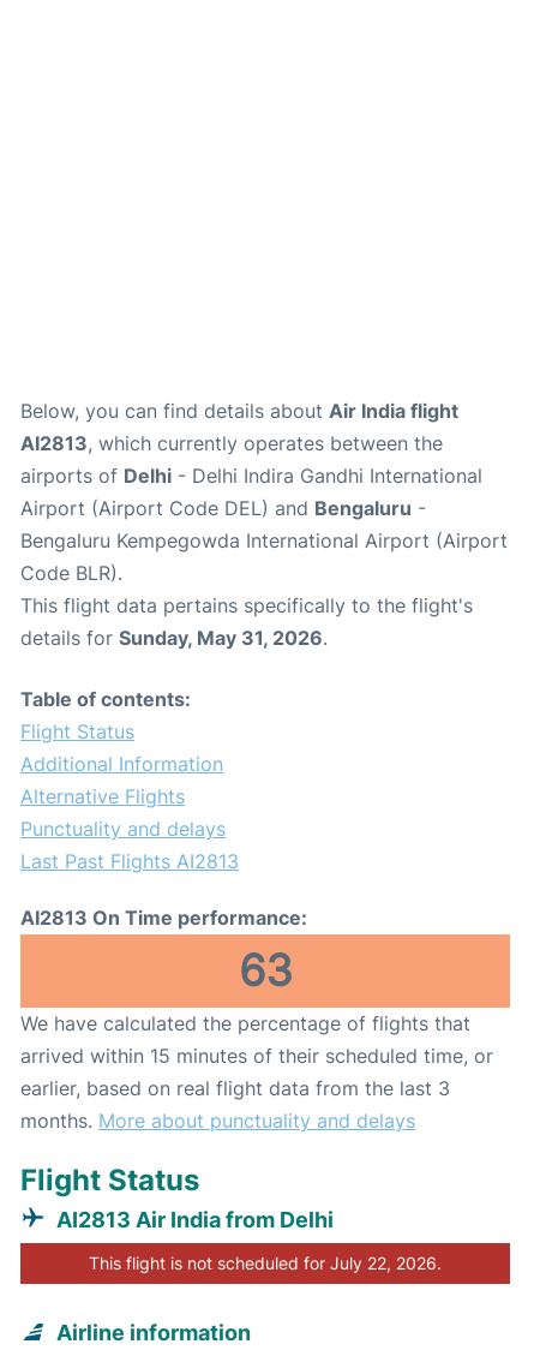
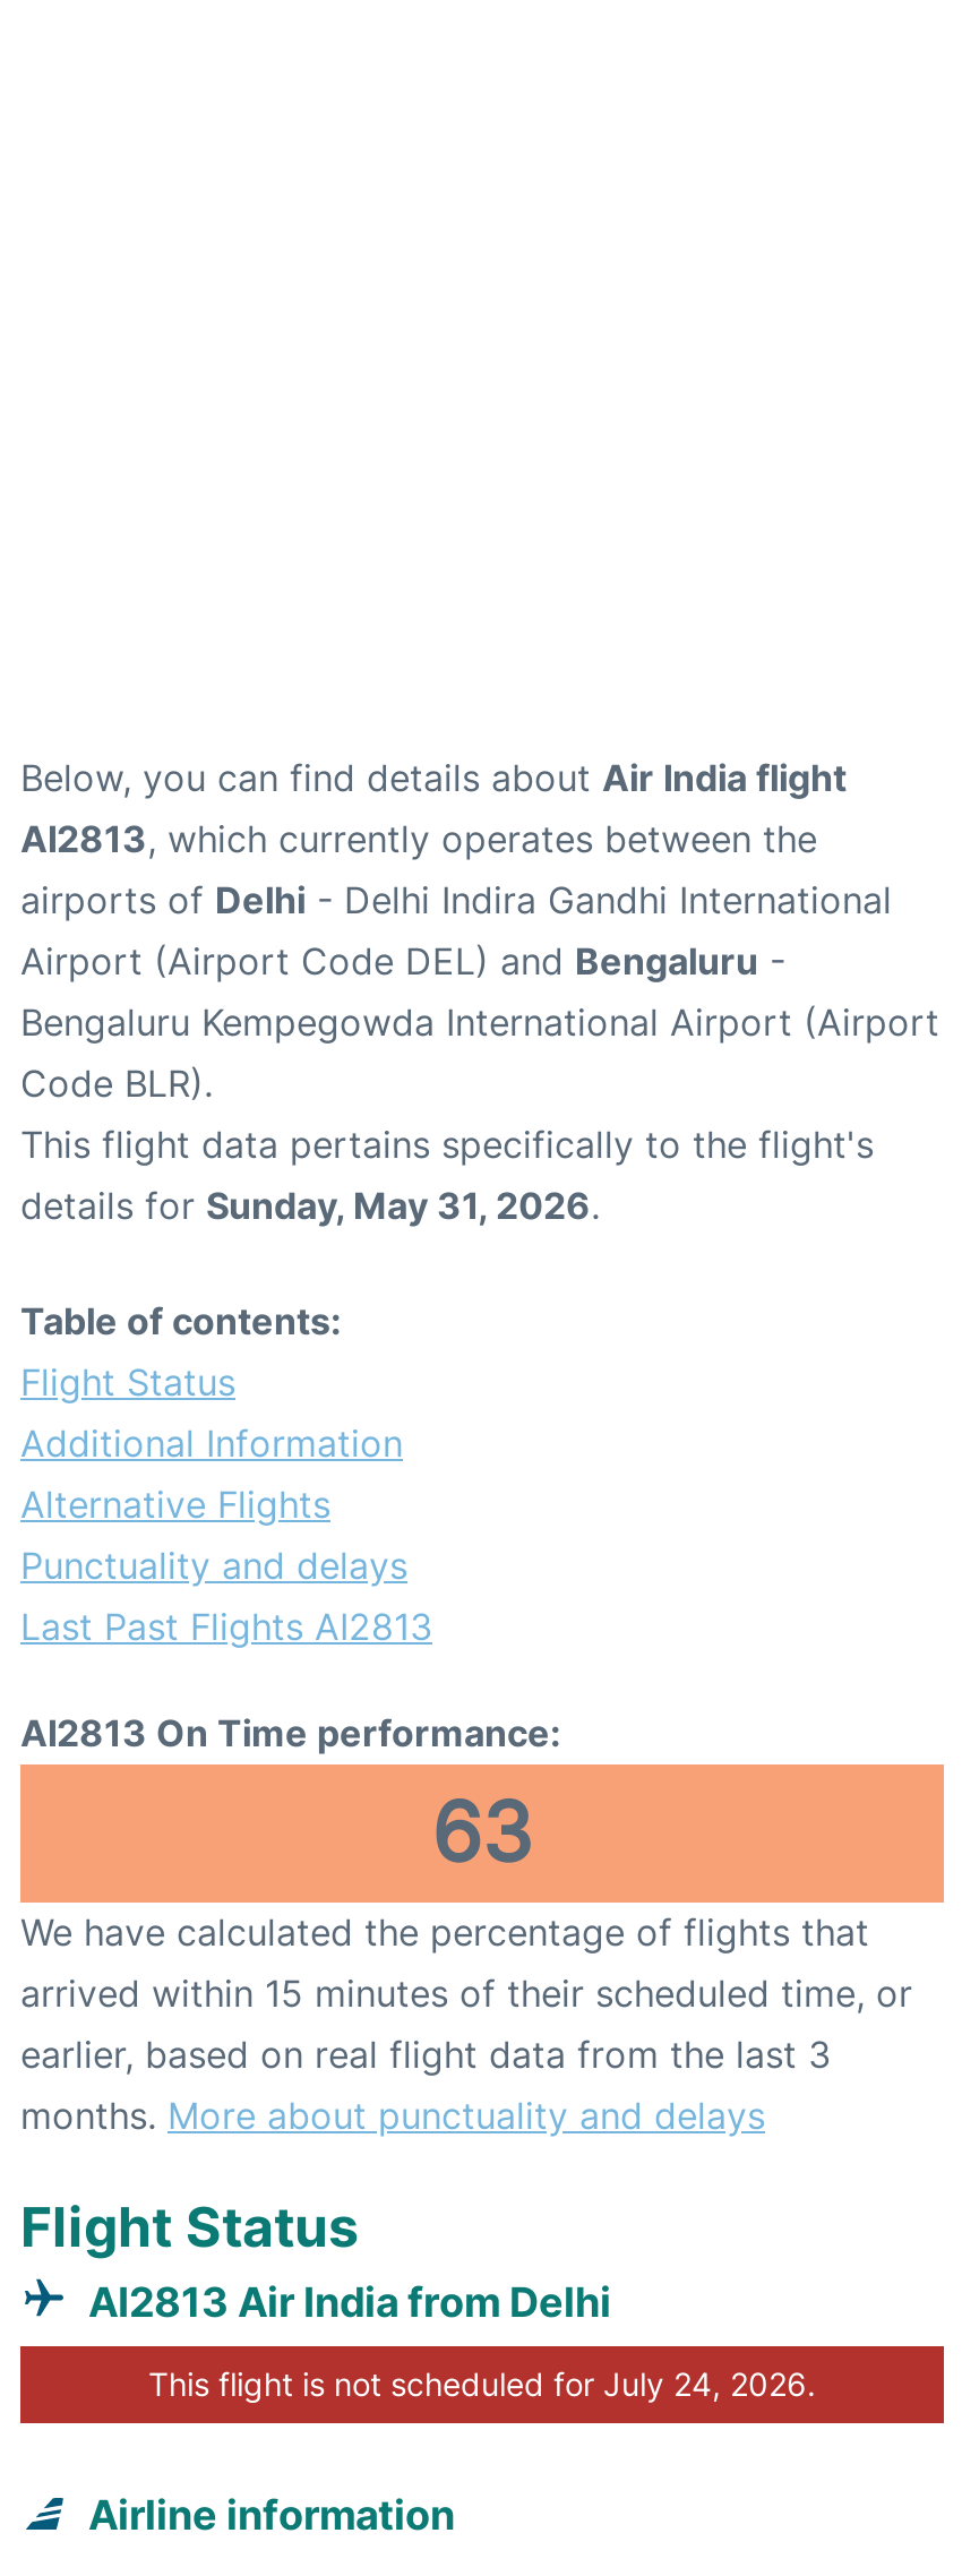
- This flight is not scheduled for July 22, 2026.
+ This flight is not scheduled for July 24, 2026.
